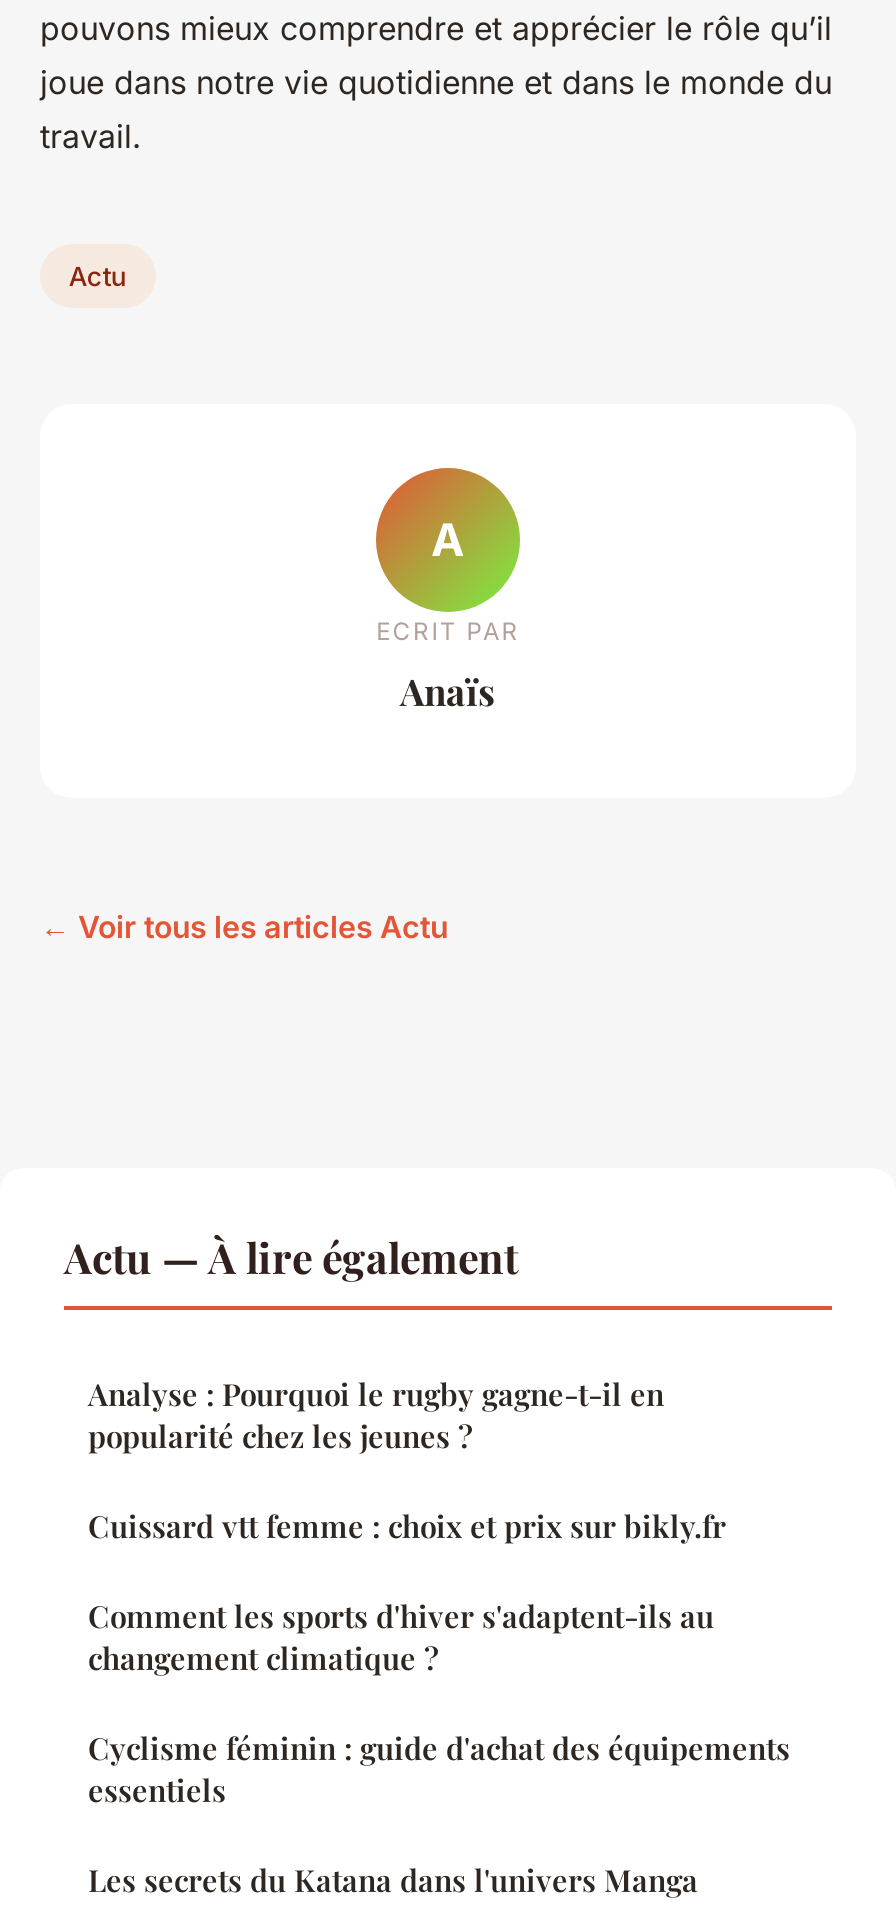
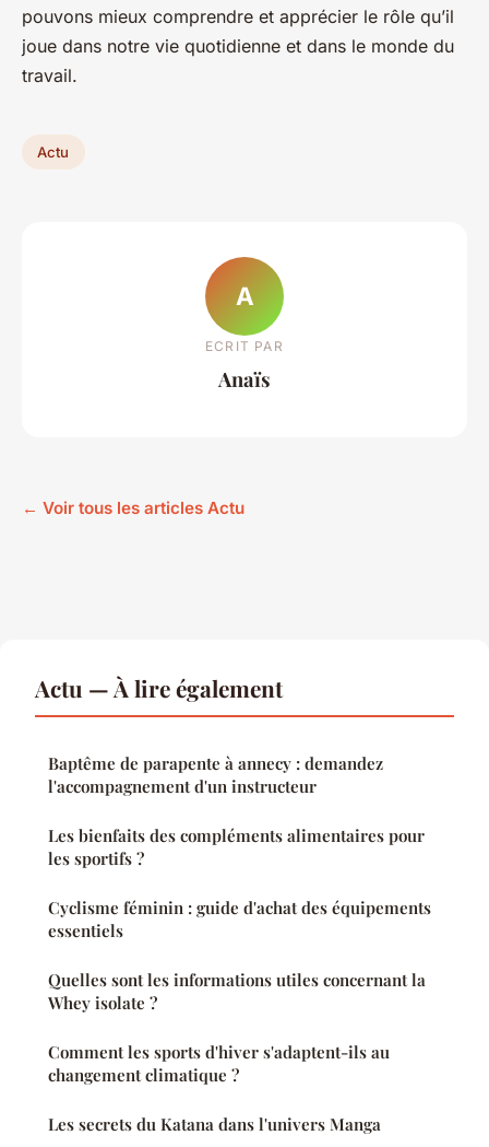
- Analyse : Pourquoi le rugby gagne-t-il en
- popularité chez les jeunes ?
- Cuissard vtt femme : choix et prix sur bikly.fr
+ Baptême de parapente à annecy : demandez
+ l'accompagnement d'un instructeur
+ Les bienfaits des compléments alimentaires pour
+ les sportifs ?

moved down: Comment les sports d'hiver s'adaptent-ils au | changement climatique ?

moved up: Cyclisme féminin : guide d'achat des équipements | essentiels

+ Quelles sont les informations utiles concernant la
+ Whey isolate ?
